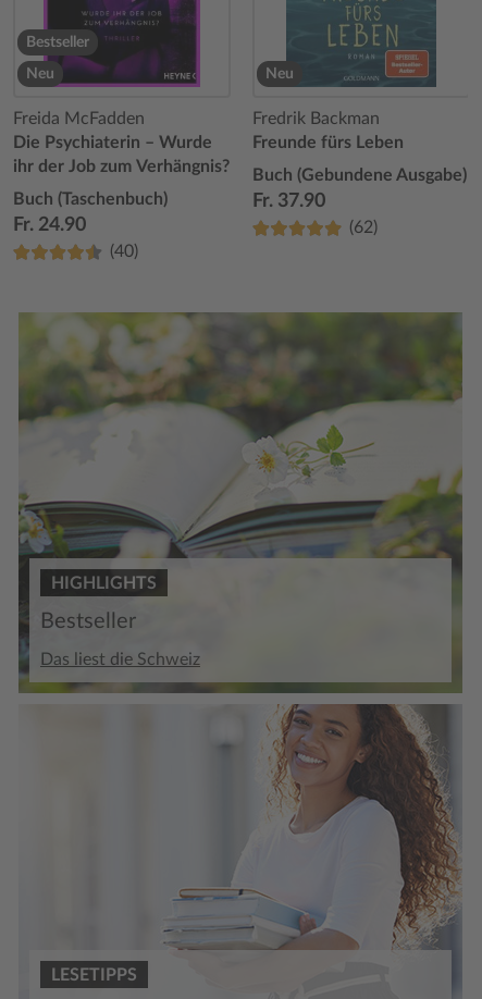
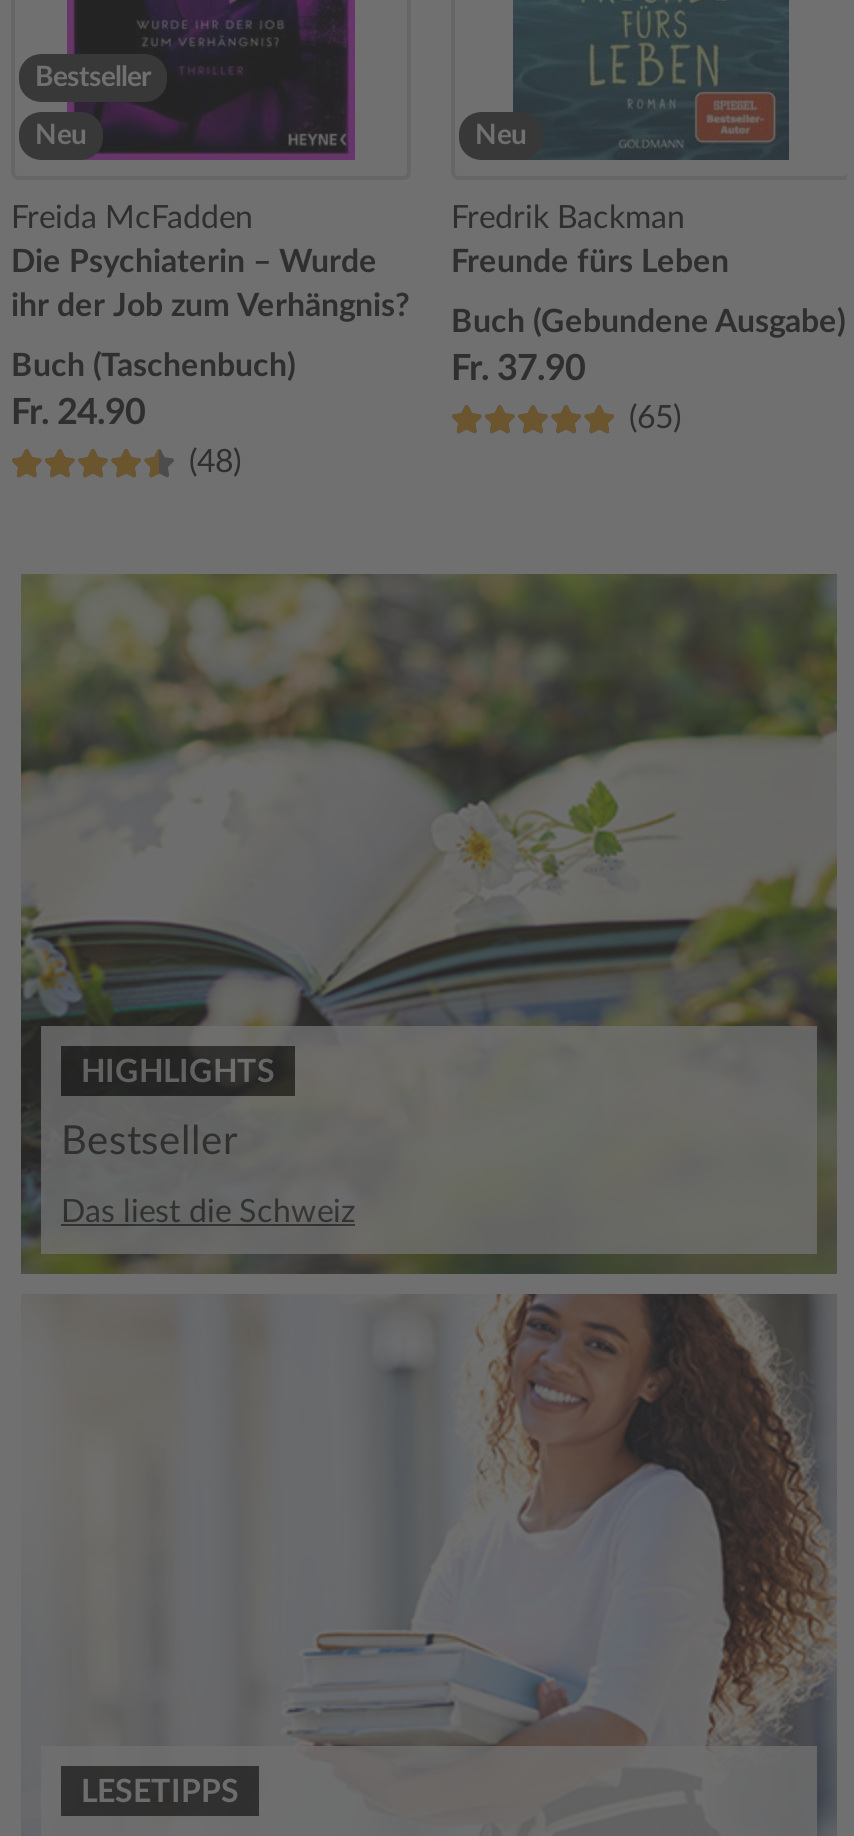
- (62)
+ (65)

- (40)
+ (48)
